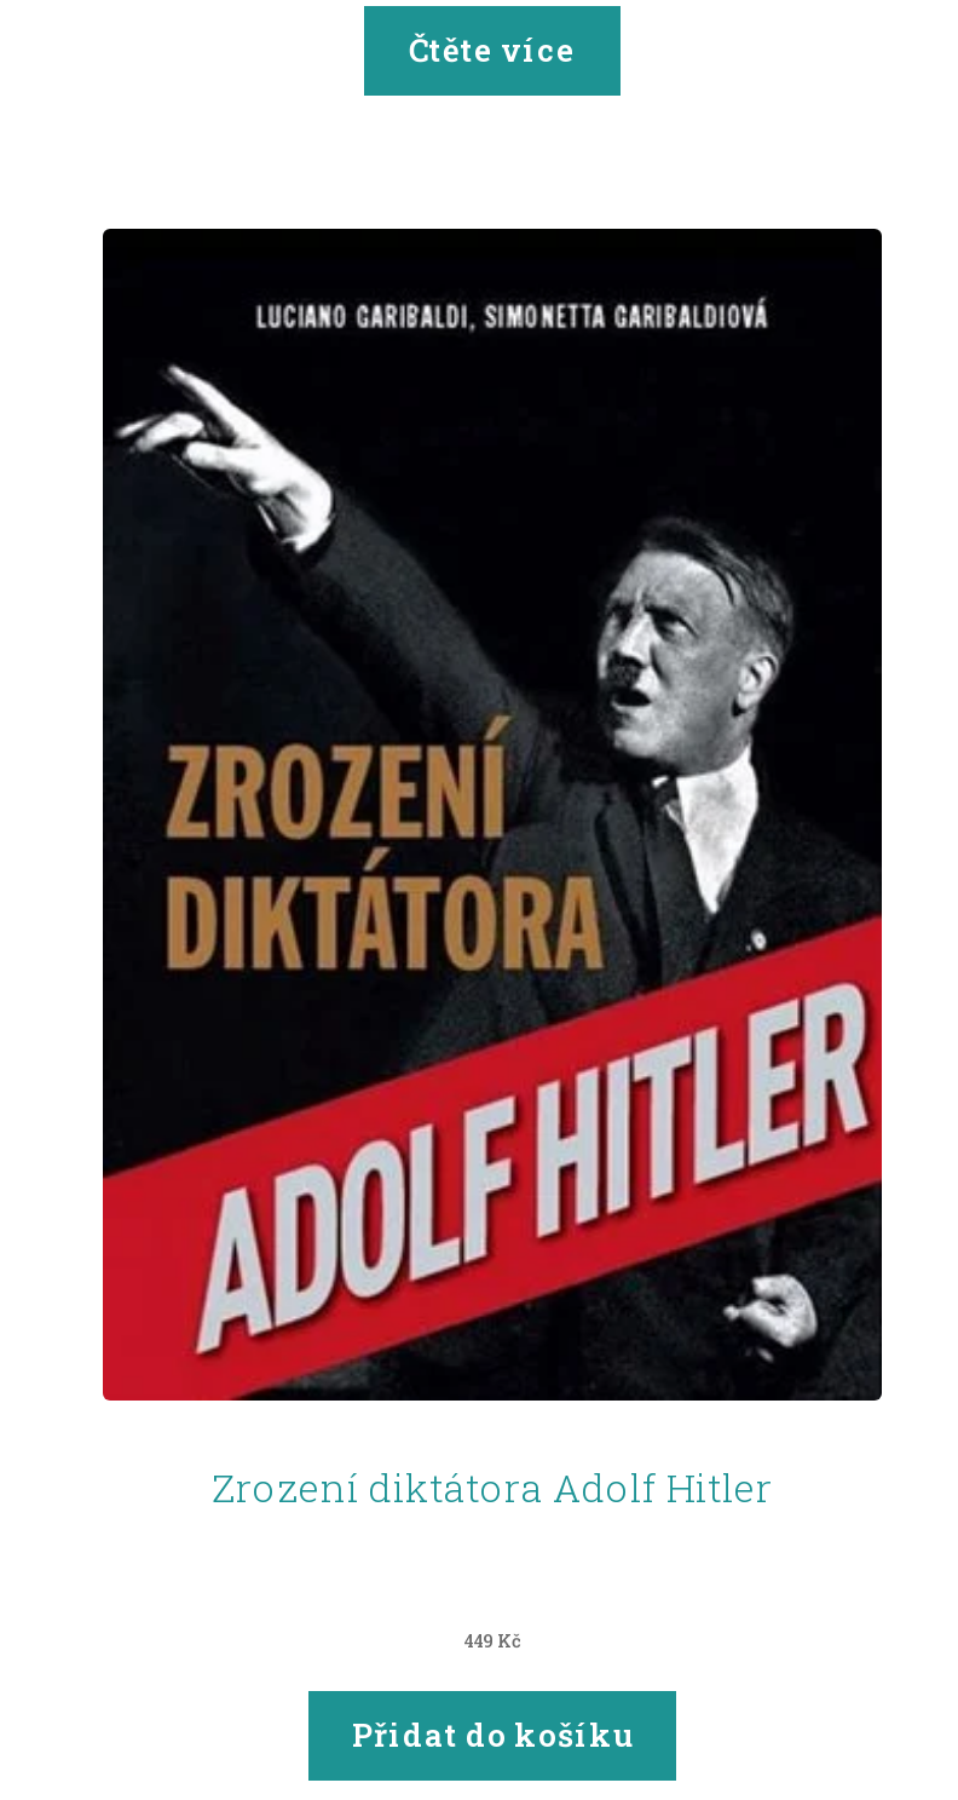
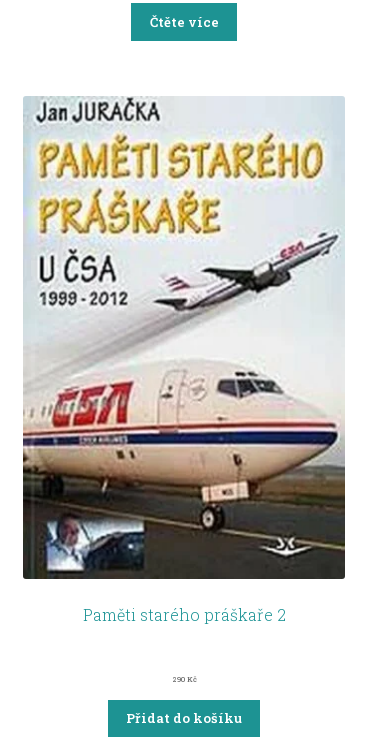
- [image]
- Zrození diktátora Adolf Hitler
+ [image]
+ Paměti starého práškaře 2

- 449 Kč
+ 290 Kč
